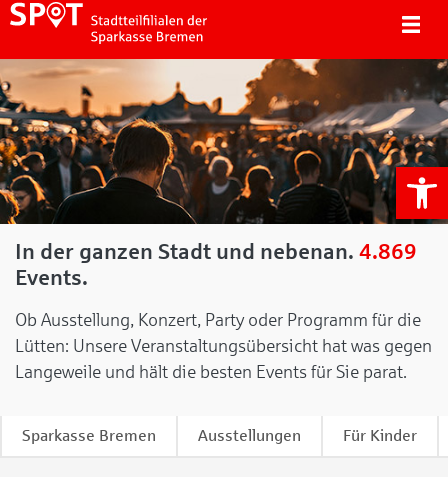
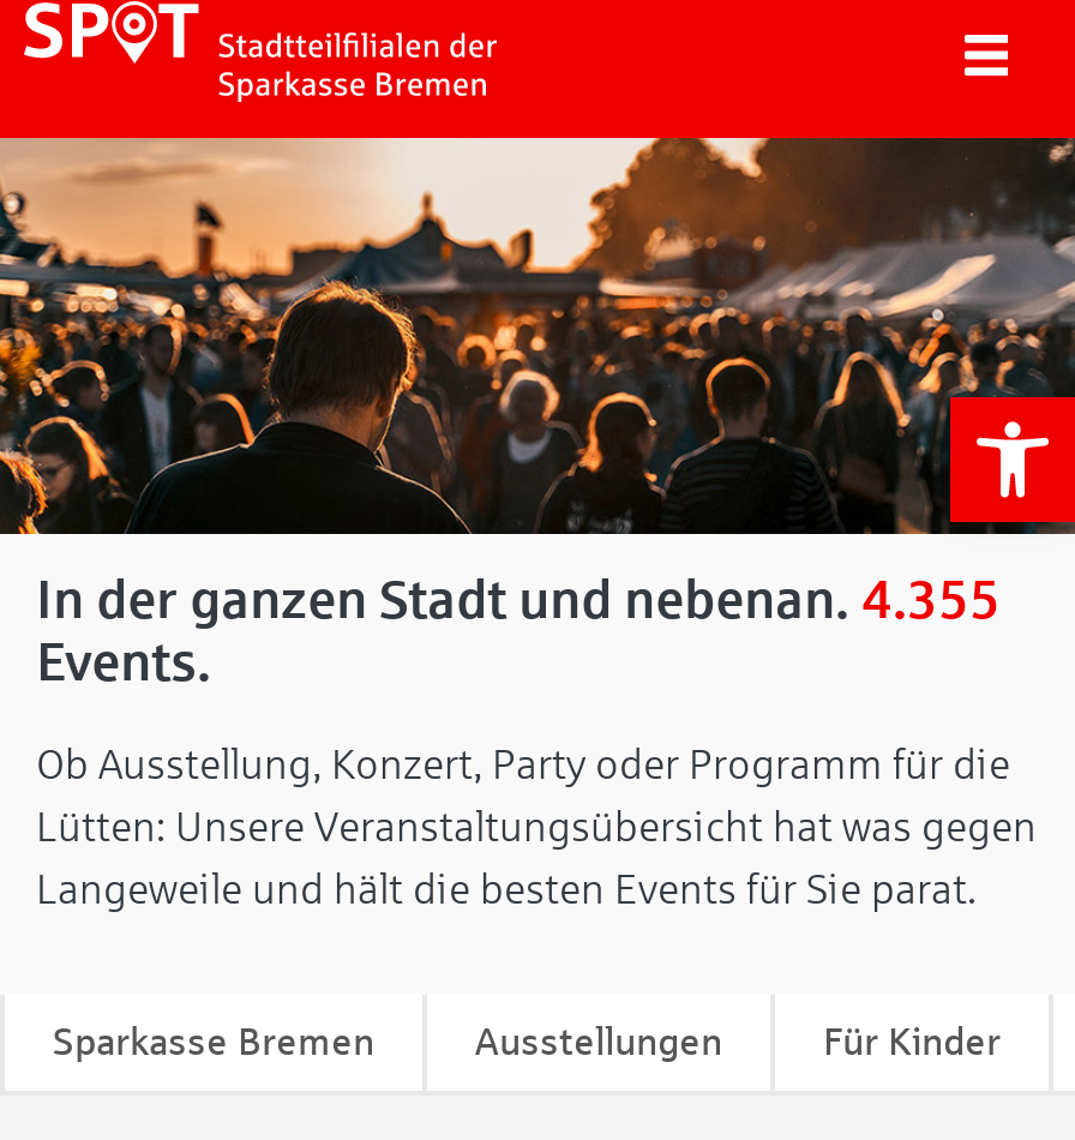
- In der ganzen Stadt und nebenan. 4.869
+ In der ganzen Stadt und nebenan. 4.355
